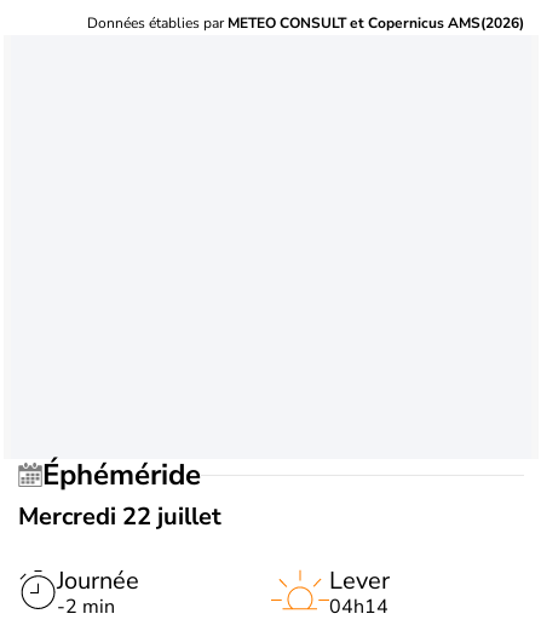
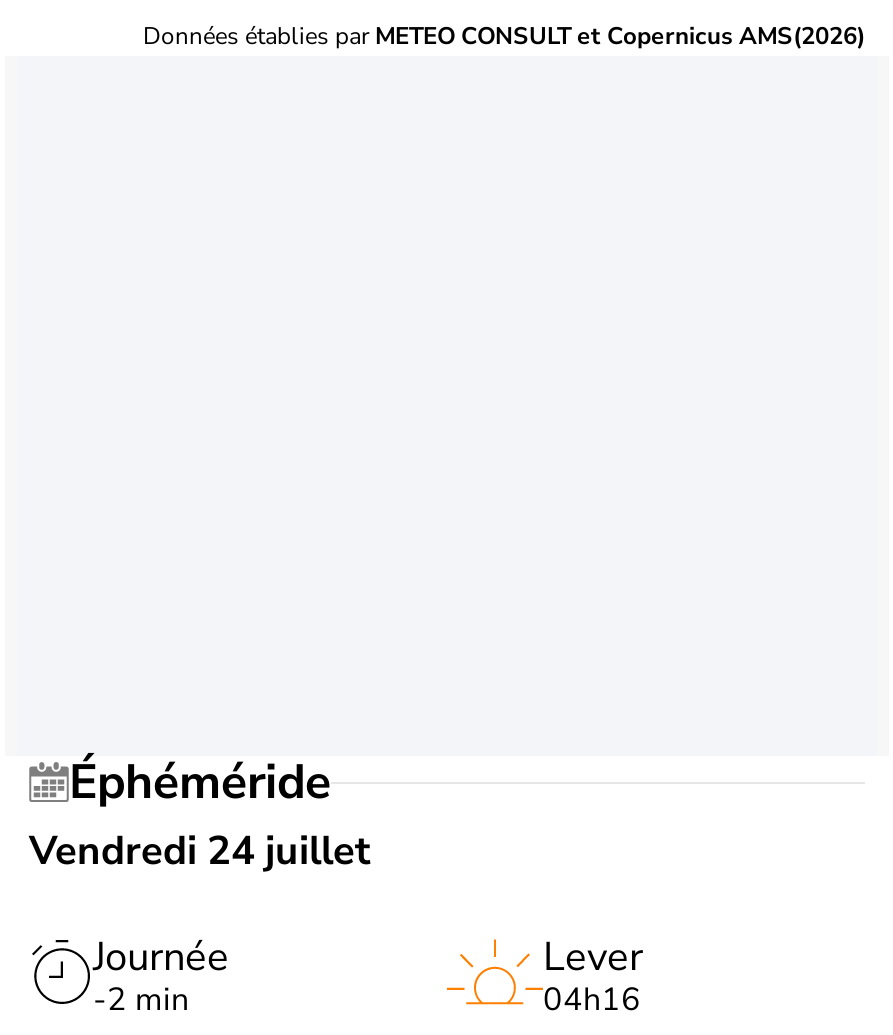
- Mercredi 22 juillet
+ Vendredi 24 juillet

- 04h14
+ 04h16
